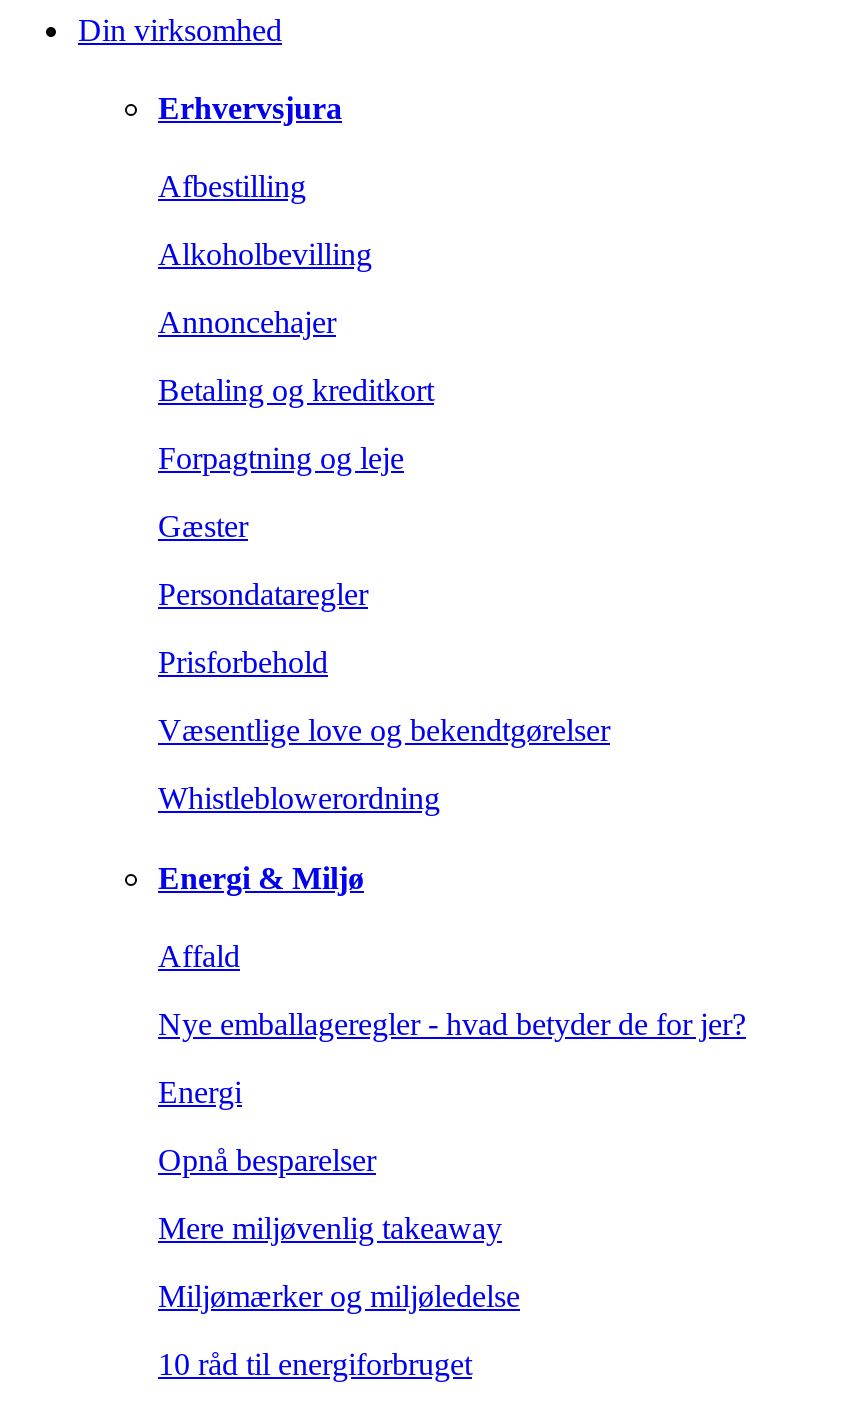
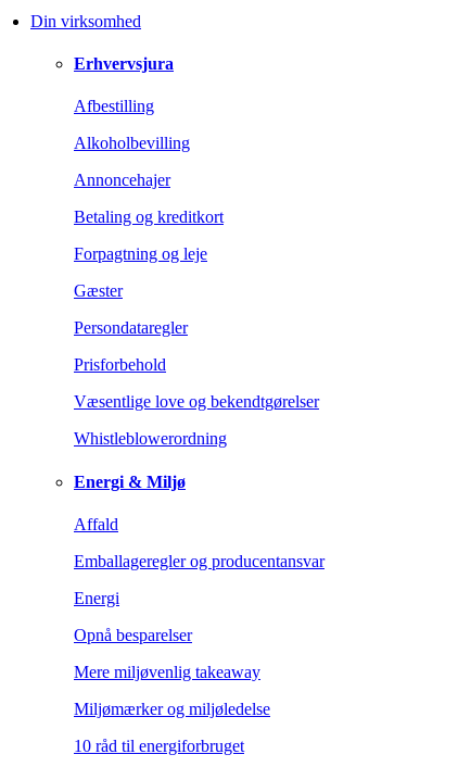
- Nye emballageregler - hvad betyder de for jer?
+ Emballageregler og producentansvar
